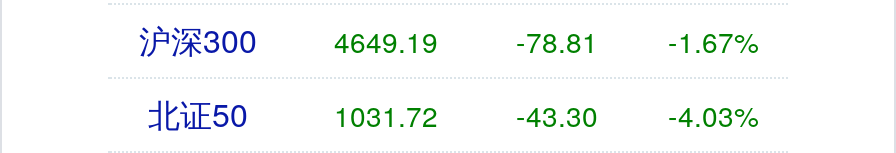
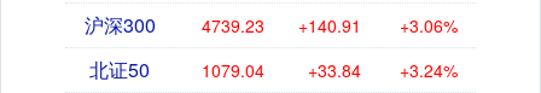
- 4649.19
+ 4739.23

- -78.81
+ +140.91

- -1.67%
+ +3.06%

- 1031.72
+ 1079.04

- -43.30
+ +33.84

- -4.03%
+ +3.24%
